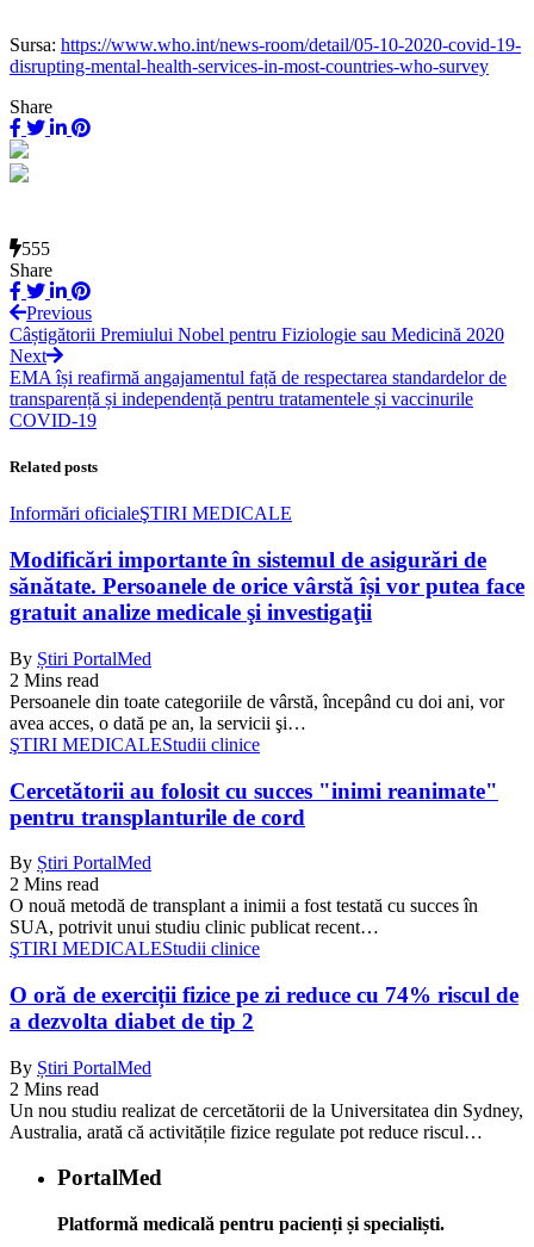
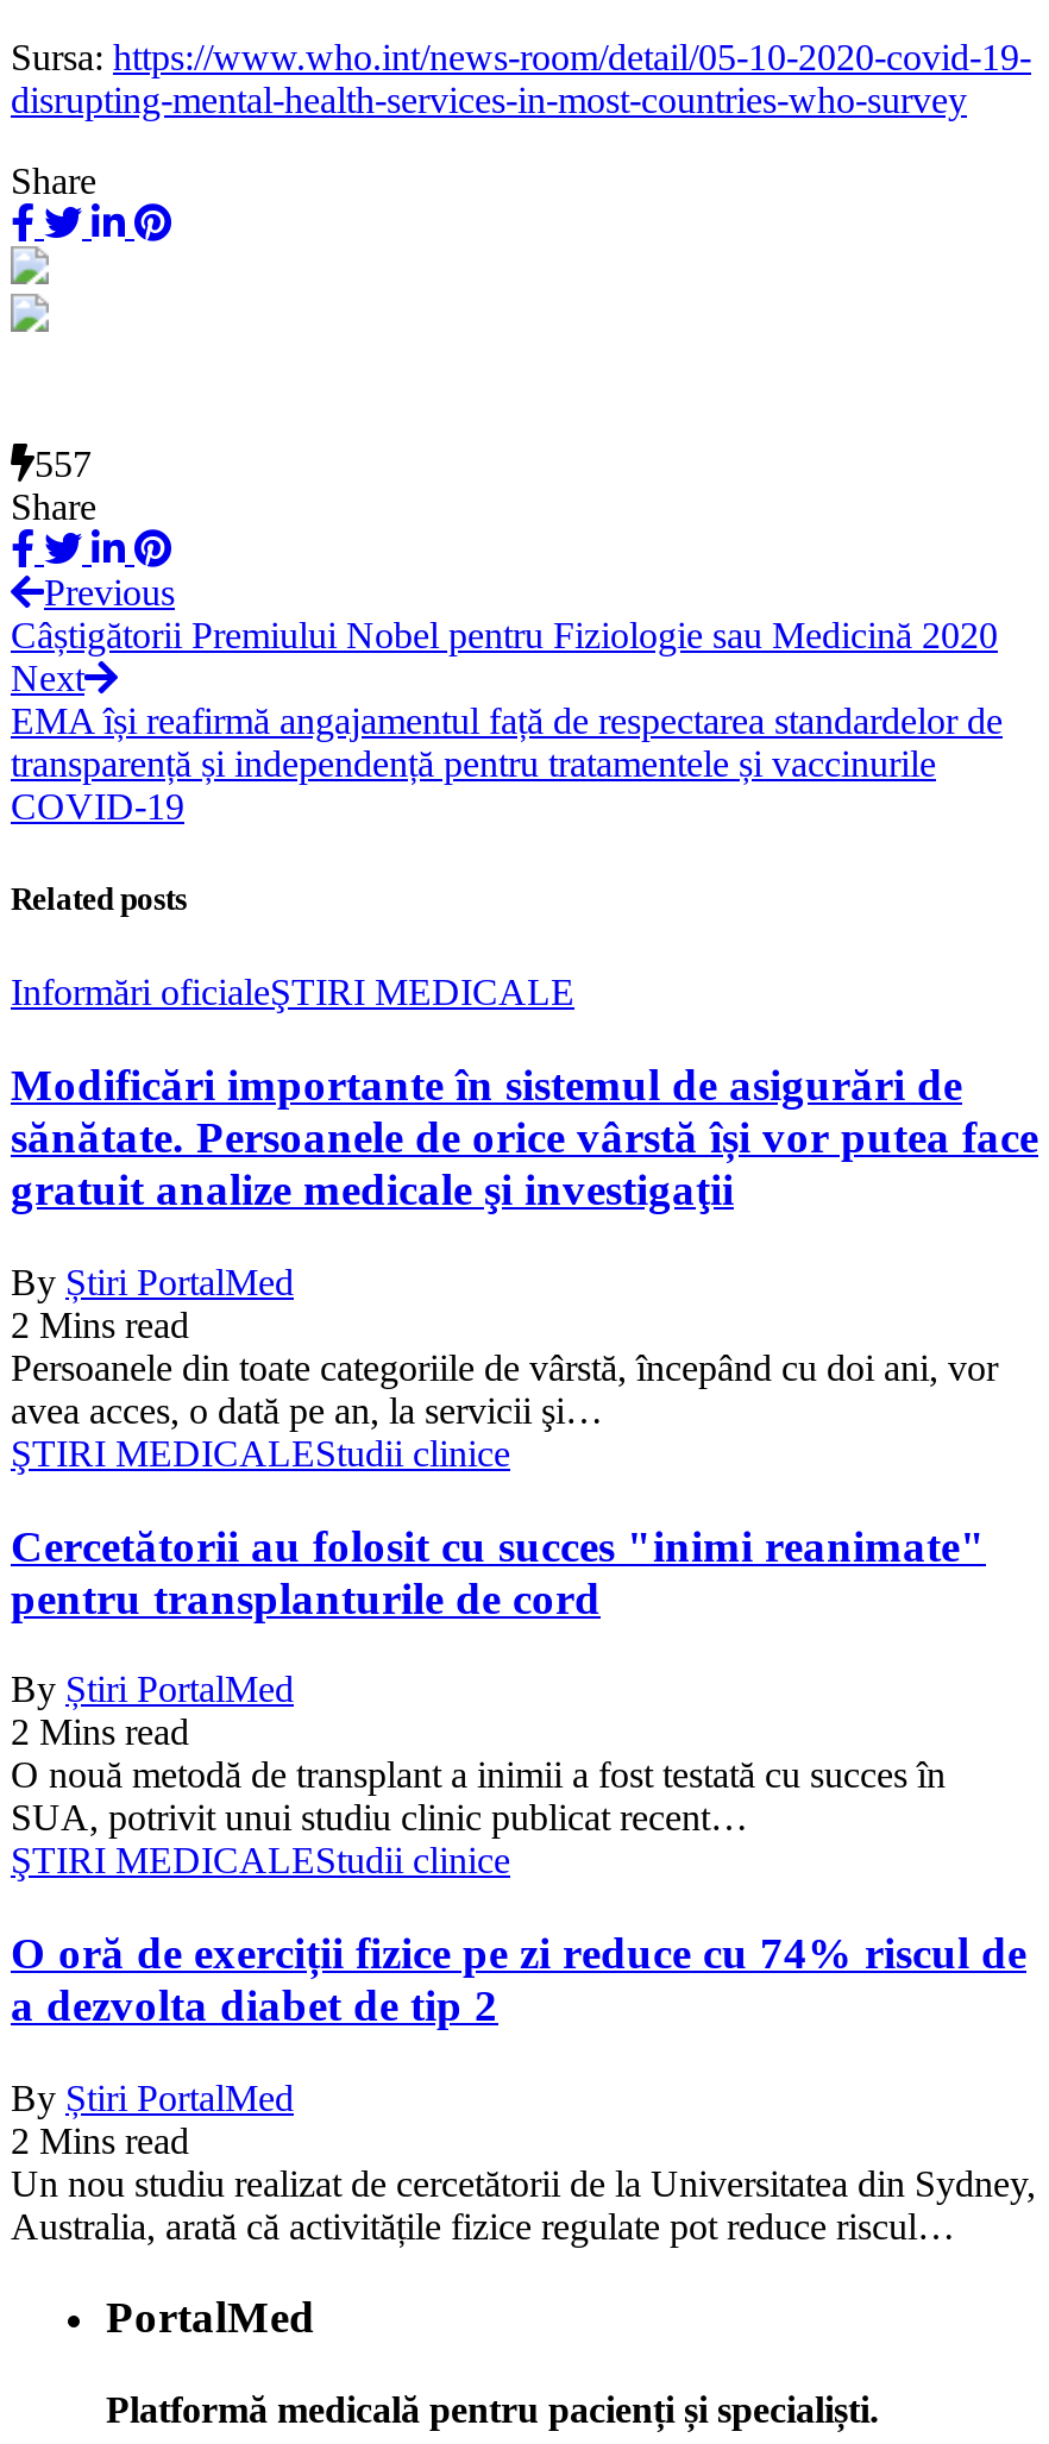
- 555
+ 557
